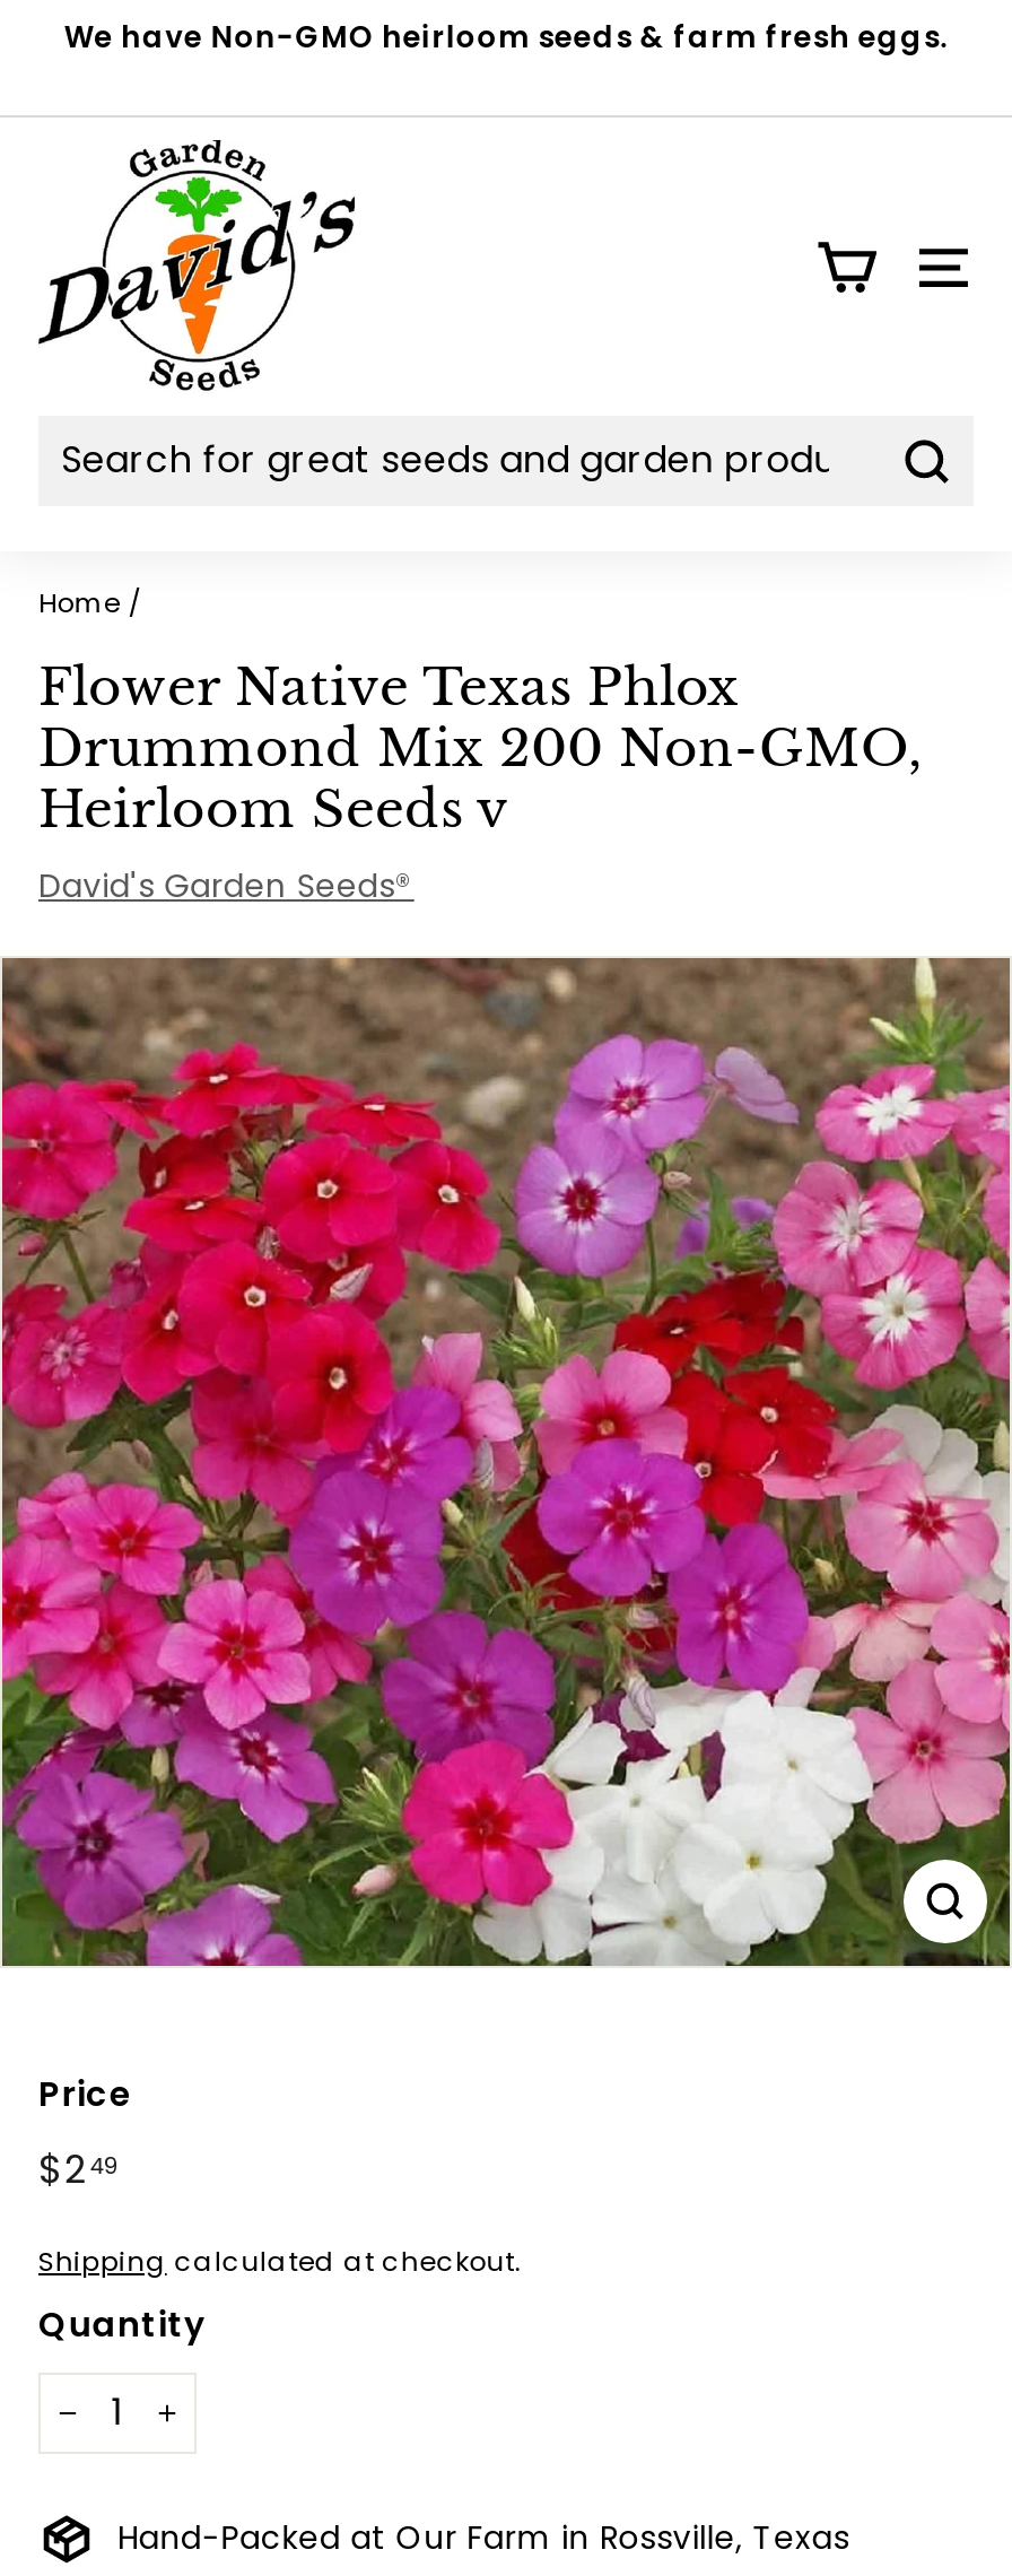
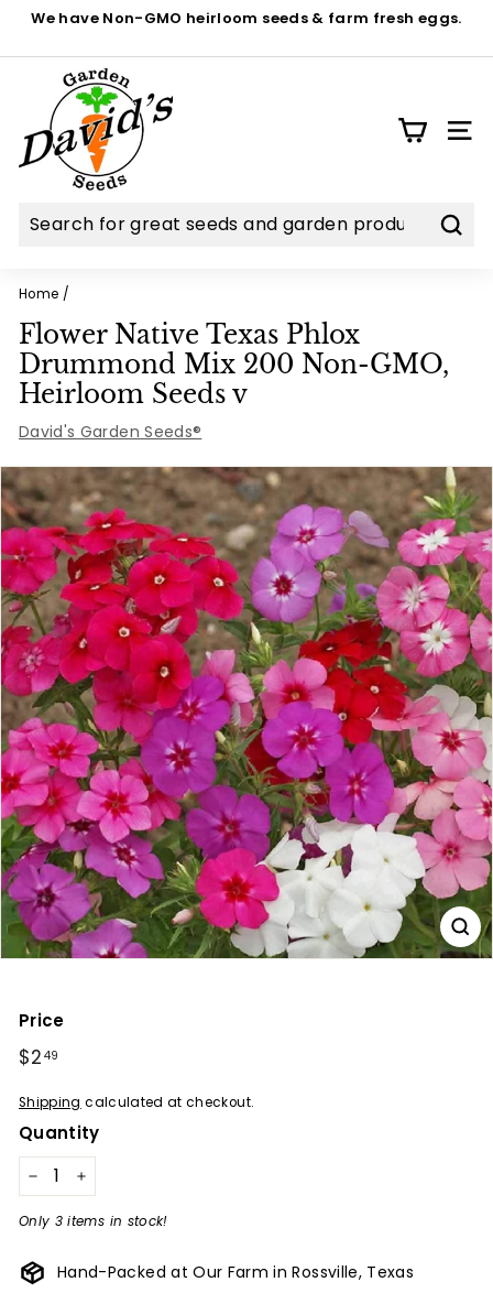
+ Only 3 items in stock!
